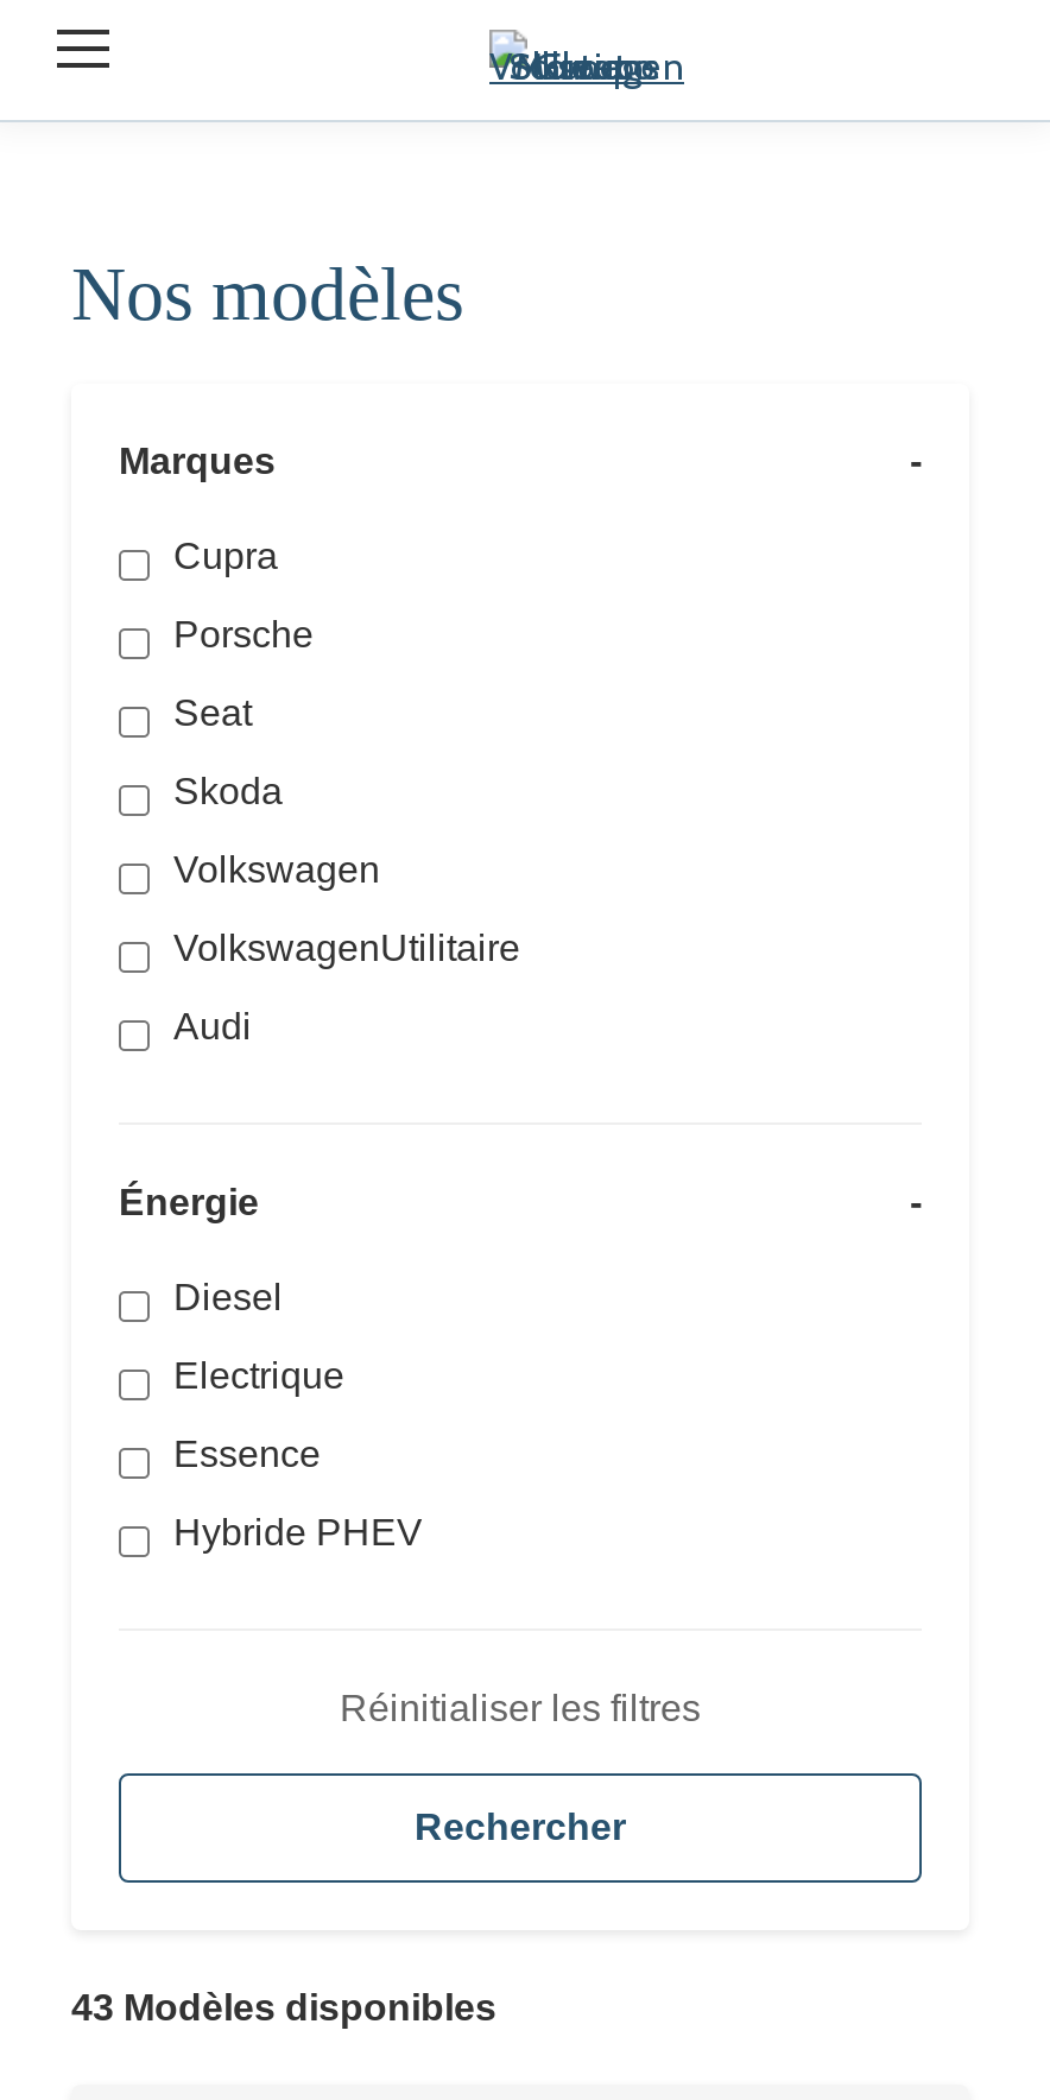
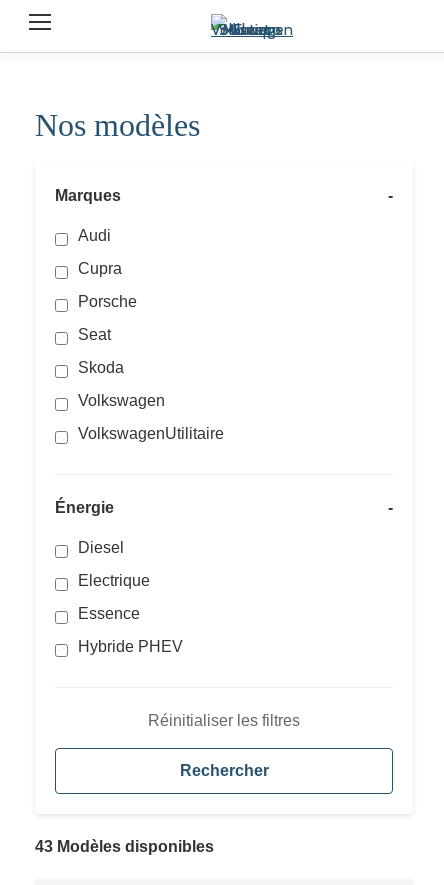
moved down: Cupra | Porsche | Seat | Skoda | Volkswagen | VolkswagenUtilitaire

moved up: Audi
